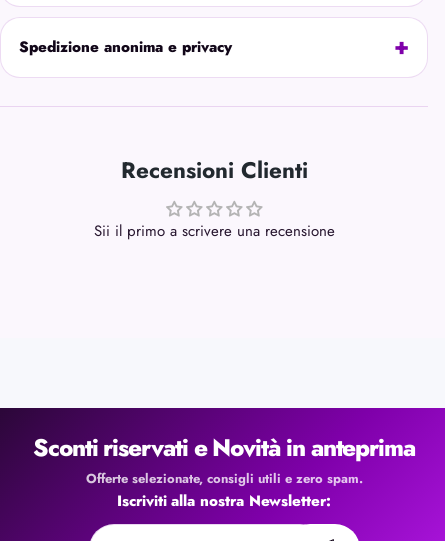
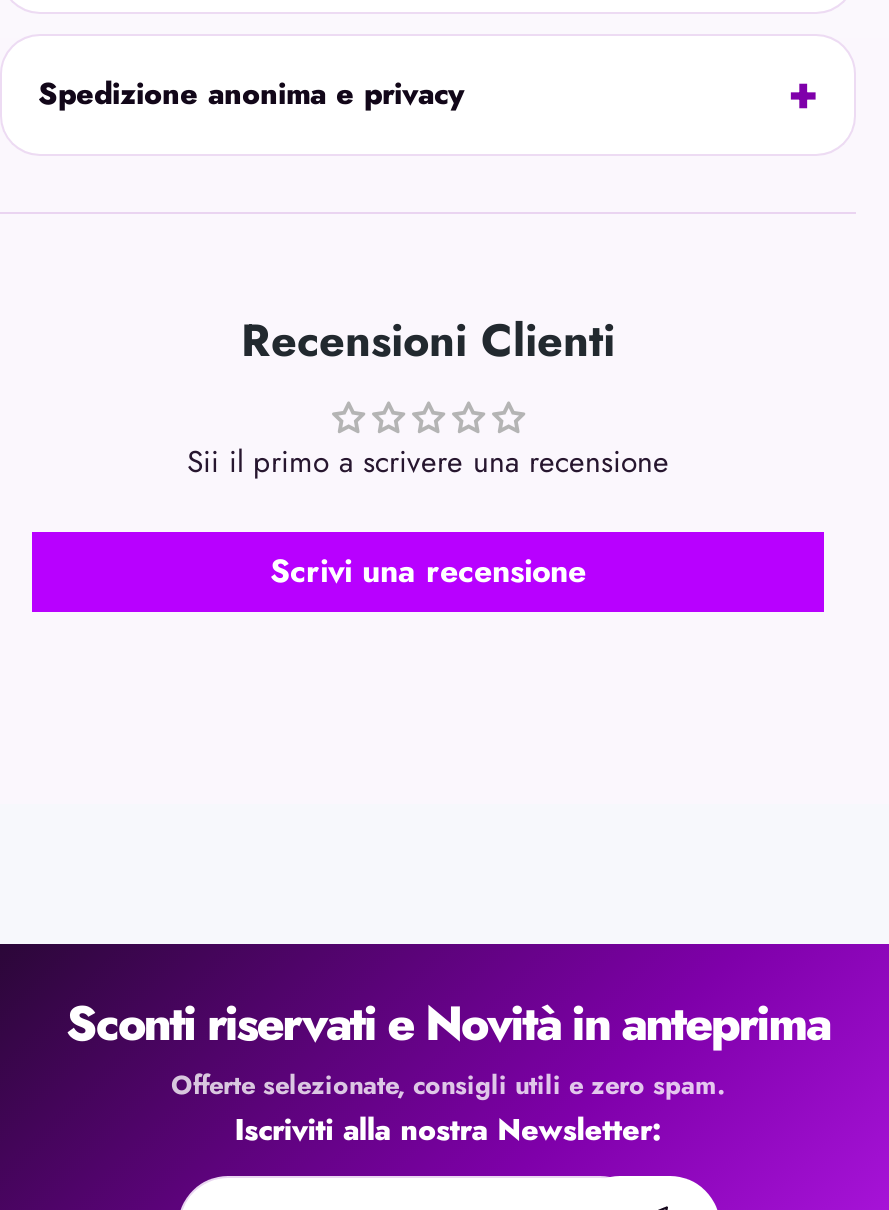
+ Scrivi una recensione
